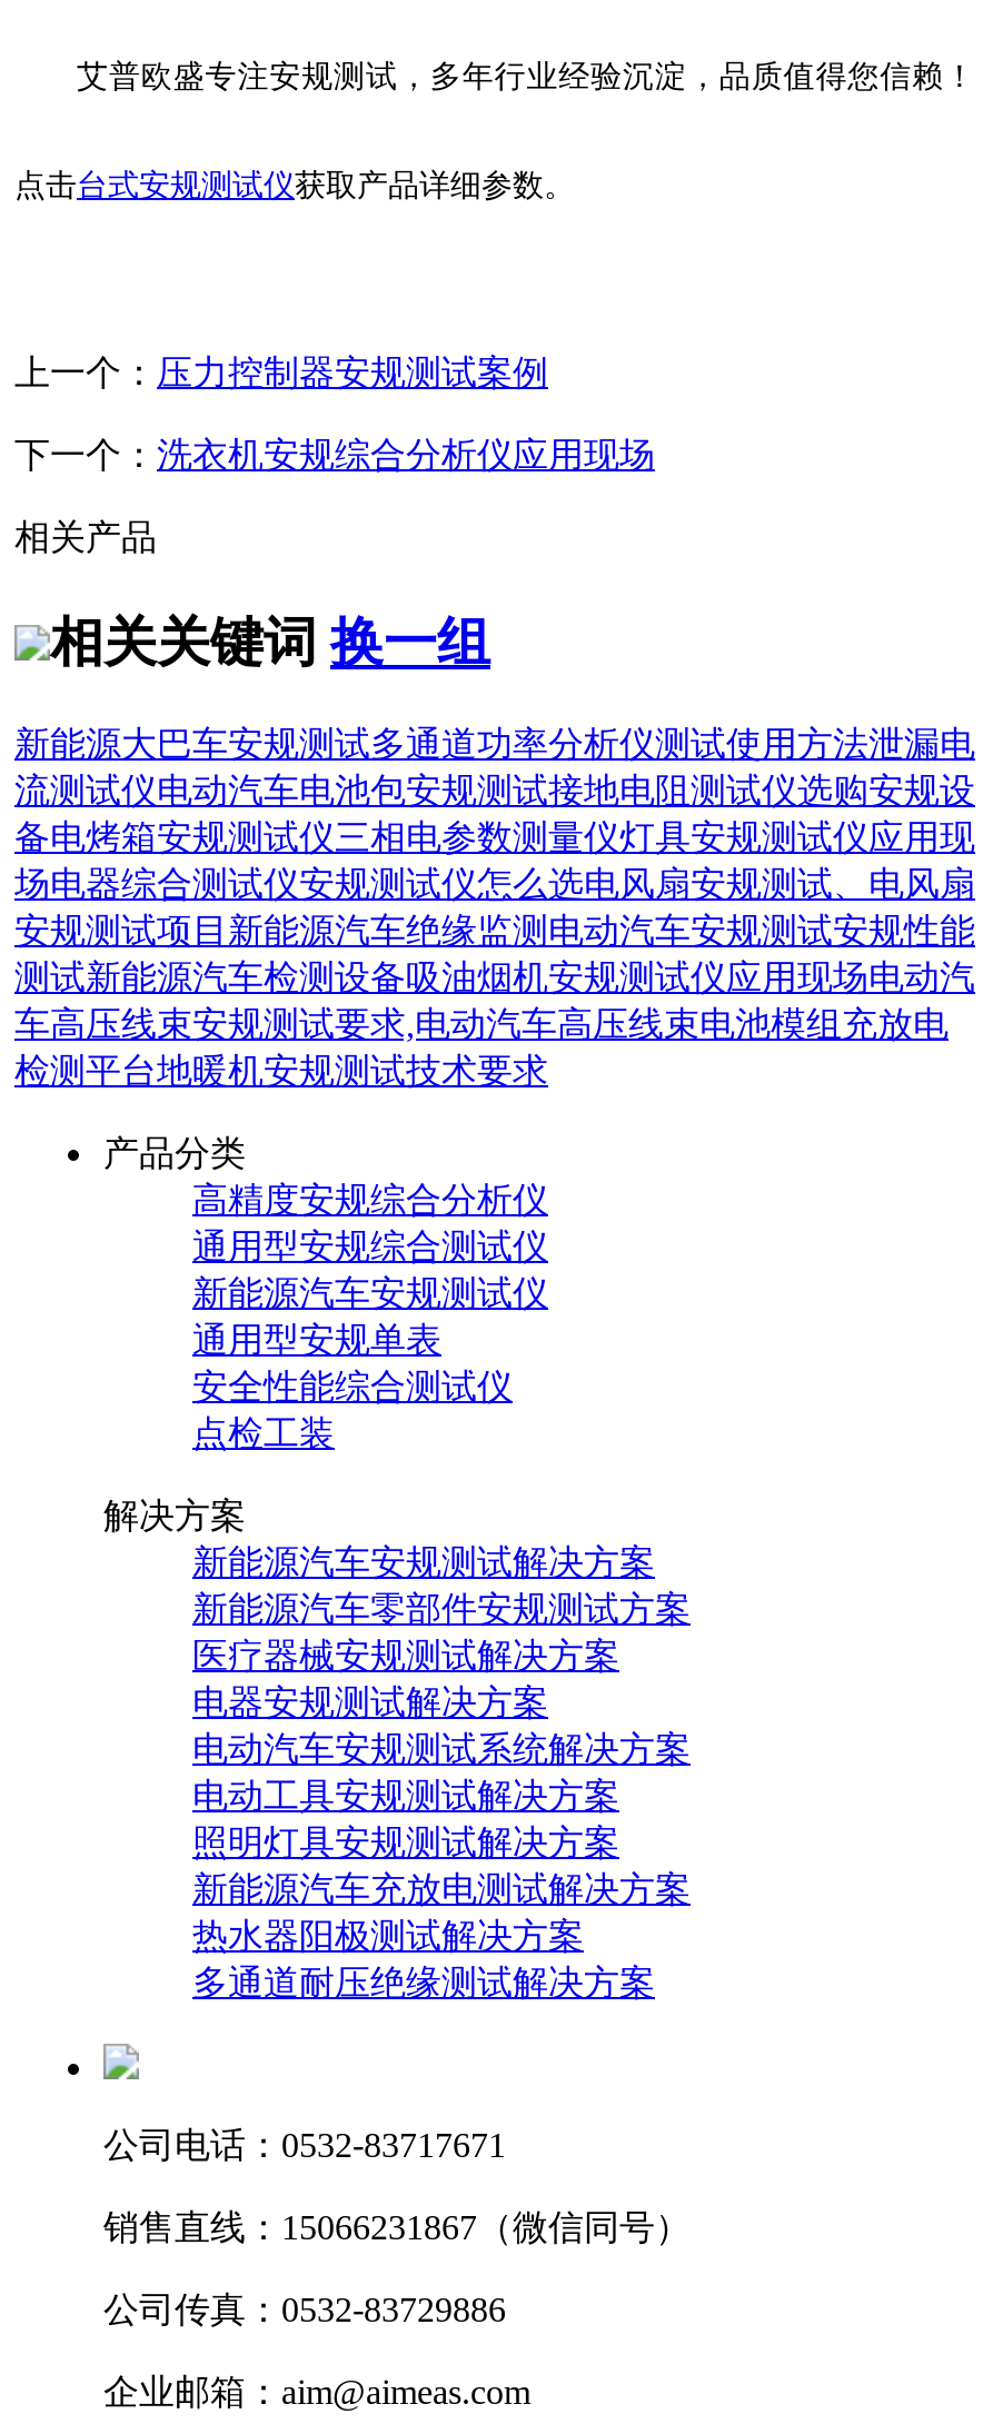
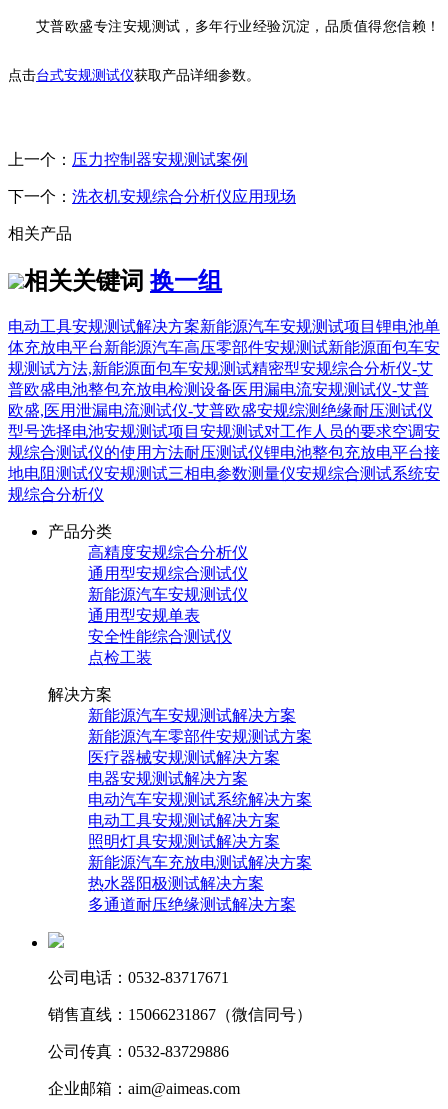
- 新能源大巴车安规测试多通道功率分析仪测试使用方法泄漏电
- 流测试仪电动汽车电池包安规测试接地电阻测试仪选购安规设
- 备电烤箱安规测试仪三相电参数测量仪灯具安规测试仪应用现
- 场电器综合测试仪安规测试仪怎么选电风扇安规测试、电风扇
- 安规测试项目新能源汽车绝缘监测电动汽车安规测试安规性能
- 测试新能源汽车检测设备吸油烟机安规测试仪应用现场电动汽
- 车高压线束安规测试要求,电动汽车高压线束电池模组充放电
- 检测平台地暖机安规测试技术要求
+ 电动工具安规测试解决方案新能源汽车安规测试项目锂电池单
+ 体充放电平台新能源汽车高压零部件安规测试新能源面包车安
+ 规测试方法,新能源面包车安规测试精密型安规综合分析仪-艾
+ 普欧盛电池整包充放电检测设备医用漏电流安规测试仪-艾普
+ 欧盛,医用泄漏电流测试仪-艾普欧盛安规综测绝缘耐压测试仪
+ 型号选择电池安规测试项目安规测试对工作人员的要求空调安
+ 规综合测试仪的使用方法耐压测试仪锂电池整包充放电平台接
+ 地电阻测试仪安规测试三相电参数测量仪安规综合测试系统安
+ 规综合分析仪
